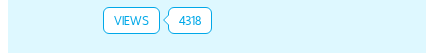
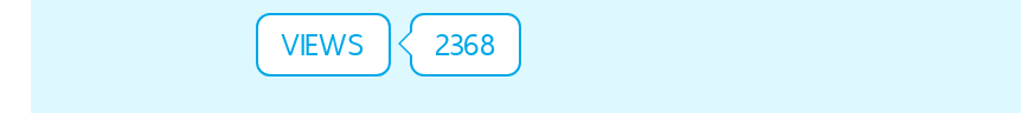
- VIEWS 4318
+ VIEWS 2368
